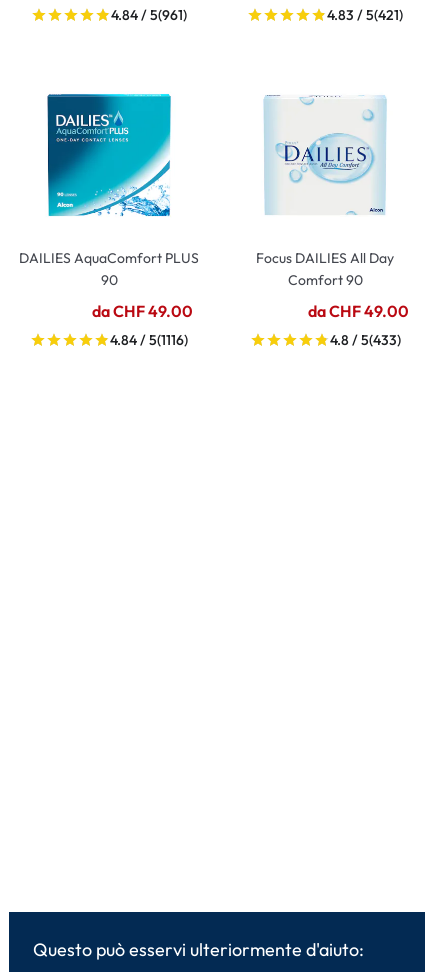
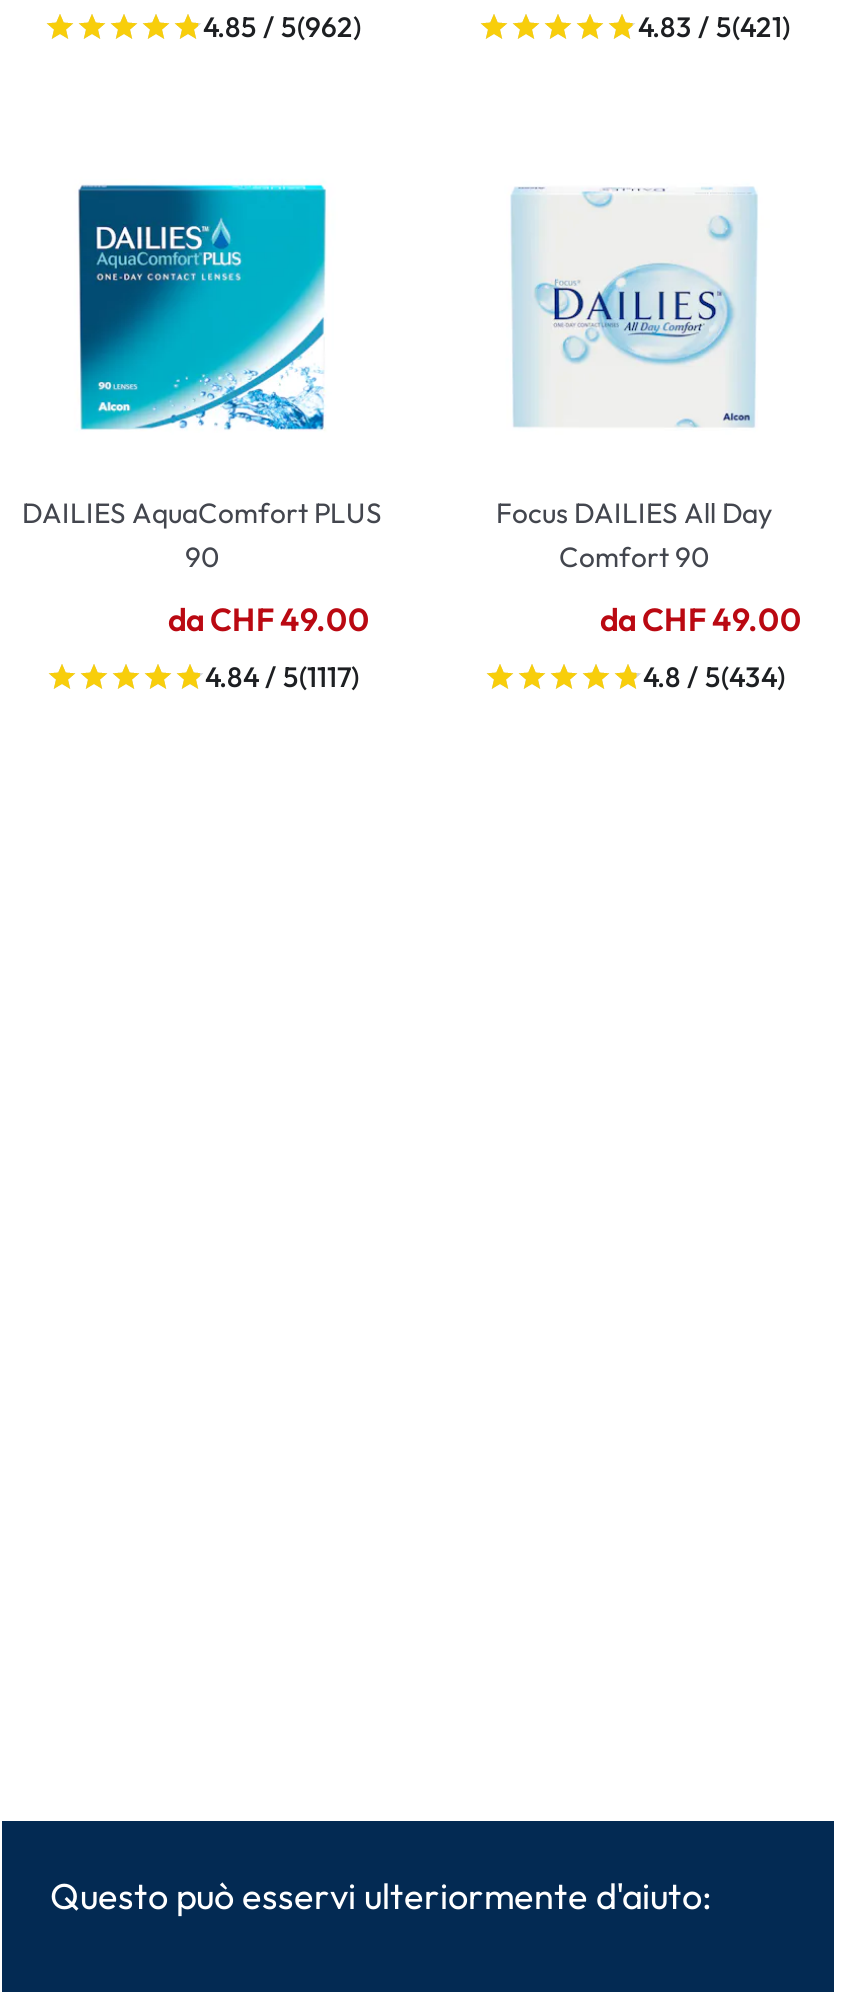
- 4.84 / 5(961)
+ 4.85 / 5(962)

- 4.84 / 5(1116)
+ 4.84 / 5(1117)

- 4.8 / 5(433)
+ 4.8 / 5(434)
